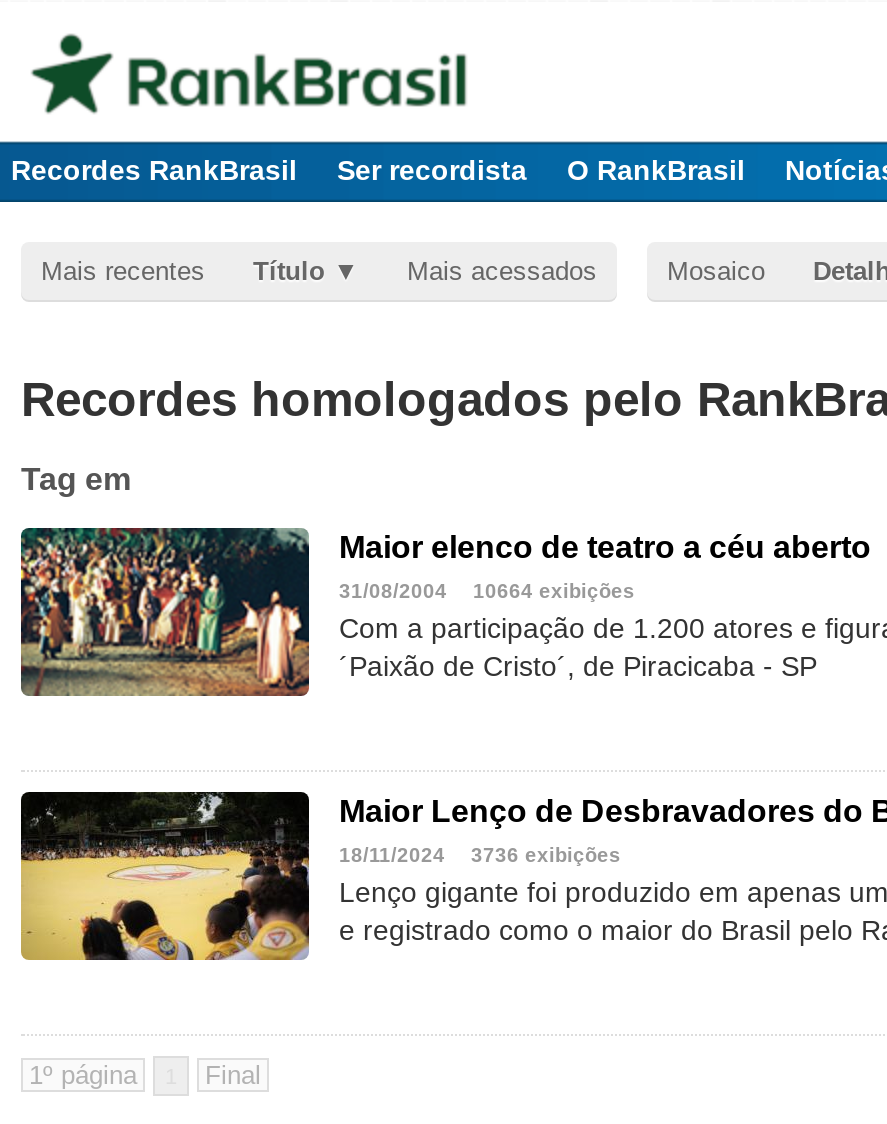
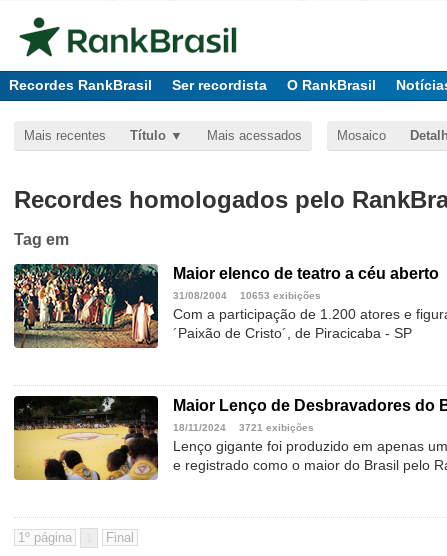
- 31/08/2004 10664 exibições
+ 31/08/2004 10653 exibições

- 18/11/2024 3736 exibições
+ 18/11/2024 3721 exibições
